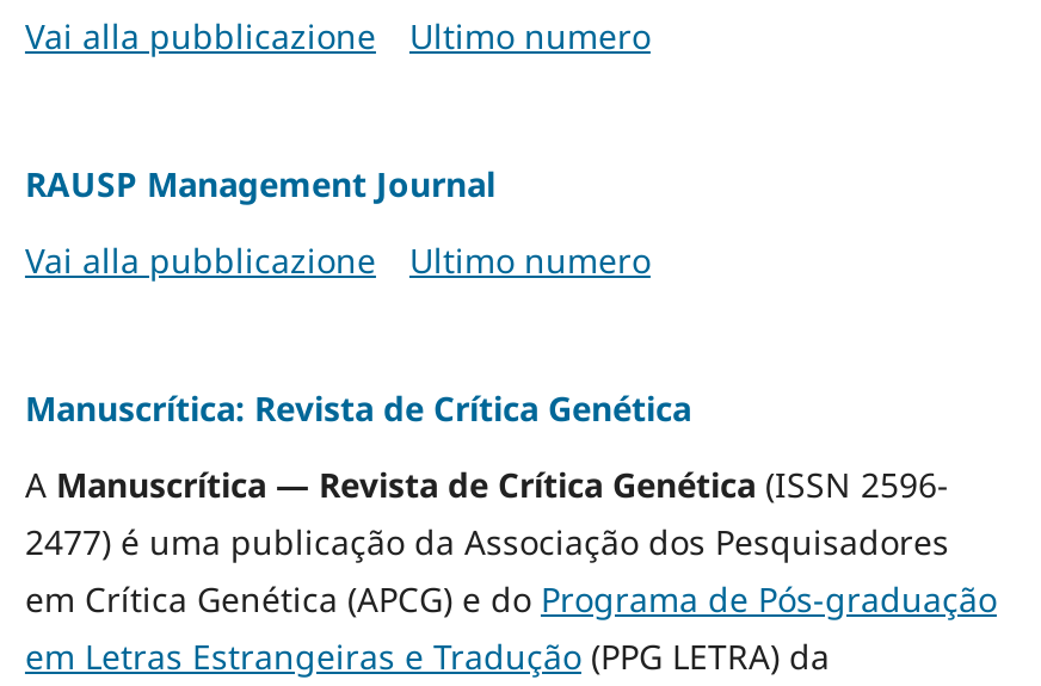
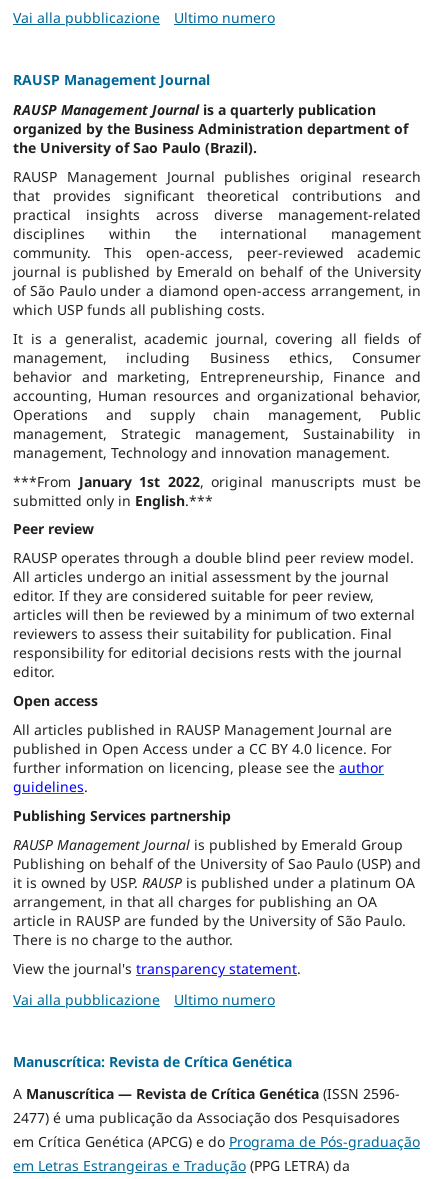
+ RAUSP Management Journal is a quarterly publication
+ organized by the Business Administration department of
+ the University of Sao Paulo (Brazil).
+ RAUSP Management Journal publishes original research
+ that provides significant theoretical contributions and
+ practical insights across diverse management-related
+ disciplines within the international management
+ community. This open-access, peer-reviewed academic
+ journal is published by Emerald on behalf of the University
+ of São Paulo under a diamond open-access arrangement, in
+ which USP funds all publishing costs.
+ It is a generalist, academic journal, covering all fields of
+ management, including Business ethics, Consumer
+ behavior and marketing, Entrepreneurship, Finance and
+ accounting, Human resources and organizational behavior,
+ Operations and supply chain management, Public
+ management, Strategic management, Sustainability in
+ management, Technology and innovation management.
+ ***From January 1st 2022, original manuscripts must be
+ submitted only in English.***
+ Peer review
+ RAUSP operates through a double blind peer review model.
+ All articles undergo an initial assessment by the journal
+ editor. If they are considered suitable for peer review,
+ articles will then be reviewed by a minimum of two external
+ reviewers to assess their suitability for publication. Final
+ responsibility for editorial decisions rests with the journal
+ editor.
+ Open access
+ All articles published in RAUSP Management Journal are
+ published in Open Access under a CC BY 4.0 licence. For
+ further information on licencing, please see the author
+ guidelines.
+ Publishing Services partnership
+ RAUSP Management Journal is published by Emerald Group
+ Publishing on behalf of the University of Sao Paulo (USP) and
+ it is owned by USP. RAUSP is published under a platinum OA
+ arrangement, in that all charges for publishing an OA
+ article in RAUSP are funded by the University of São Paulo.
+ There is no charge to the author.
+ View the journal's transparency statement.
